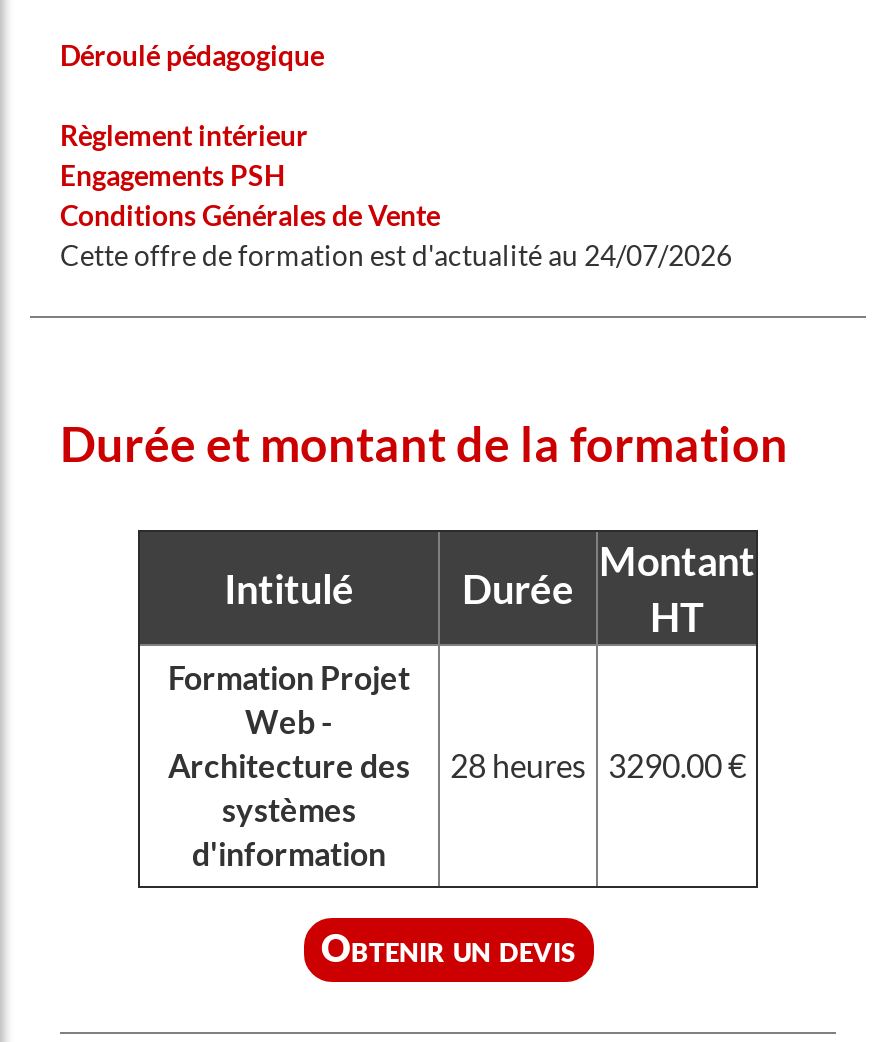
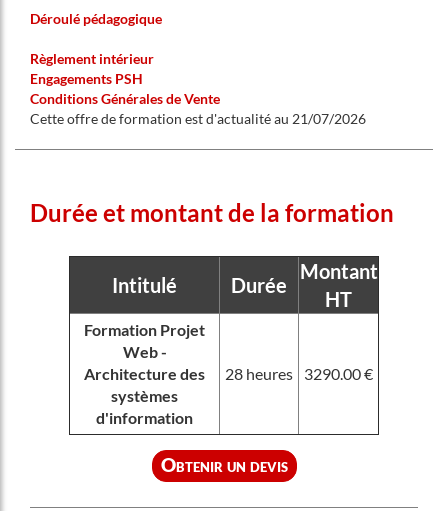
- Cette offre de formation est d'actualité au 24/07/2026
+ Cette offre de formation est d'actualité au 21/07/2026
